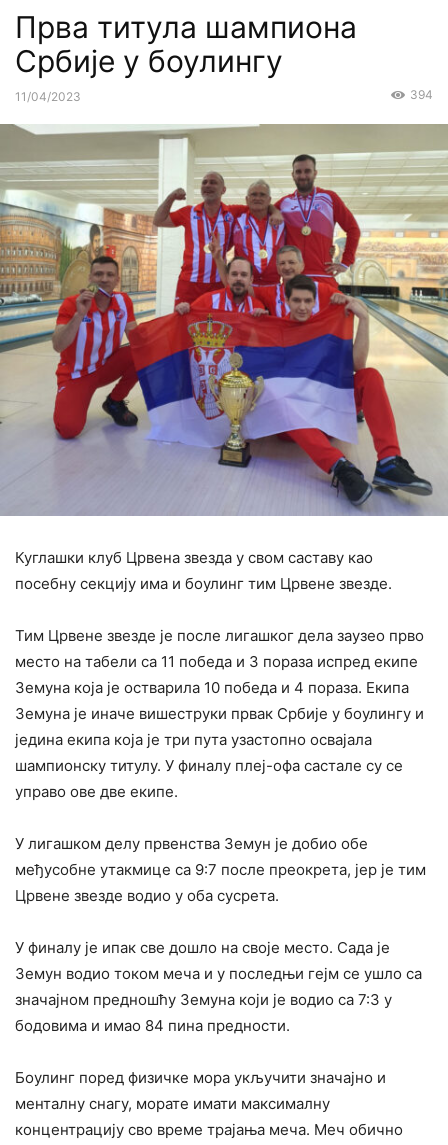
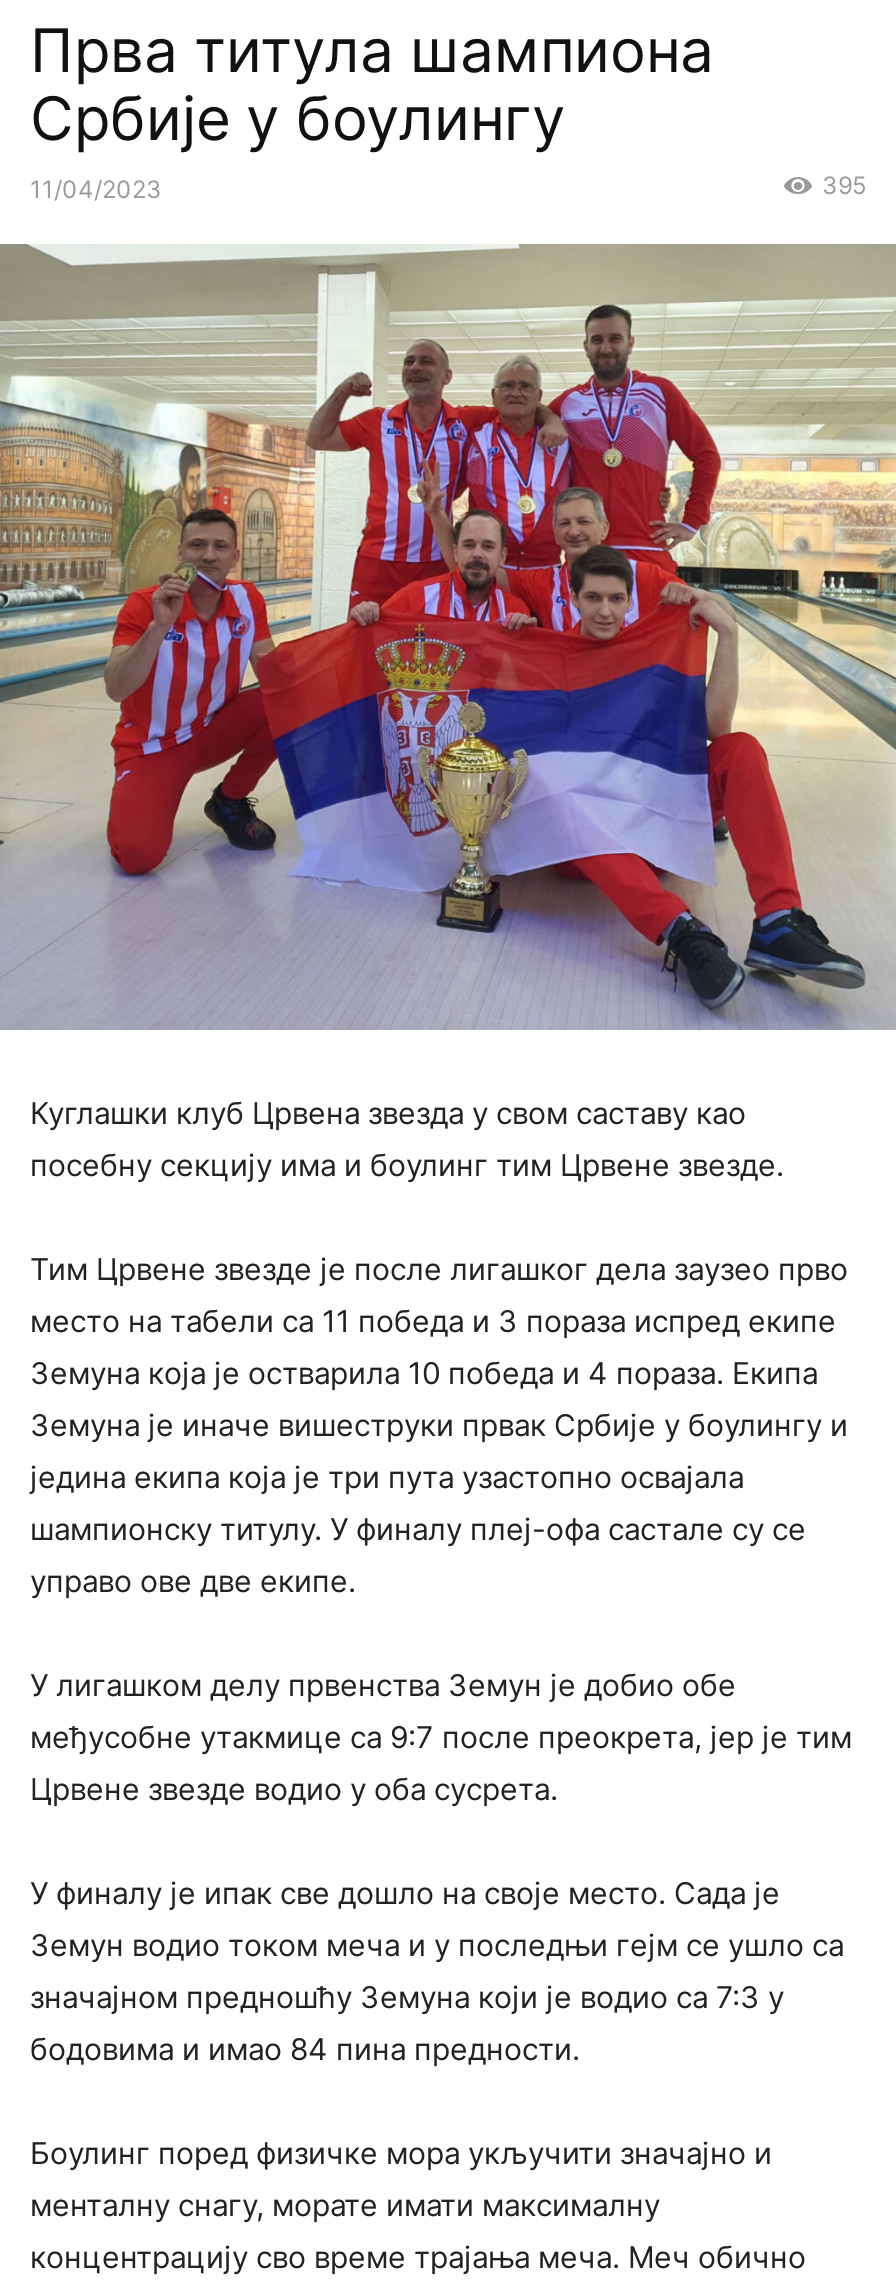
- 394
+ 395
